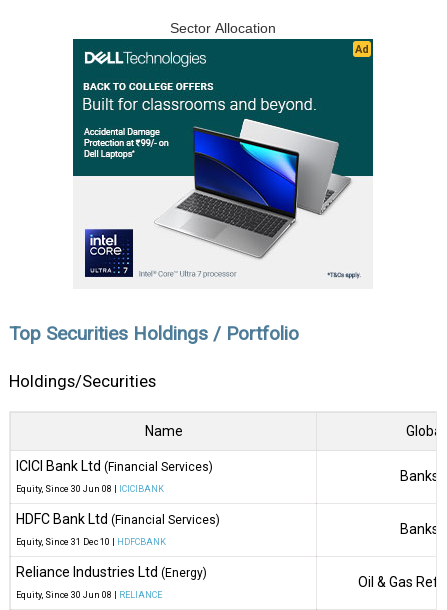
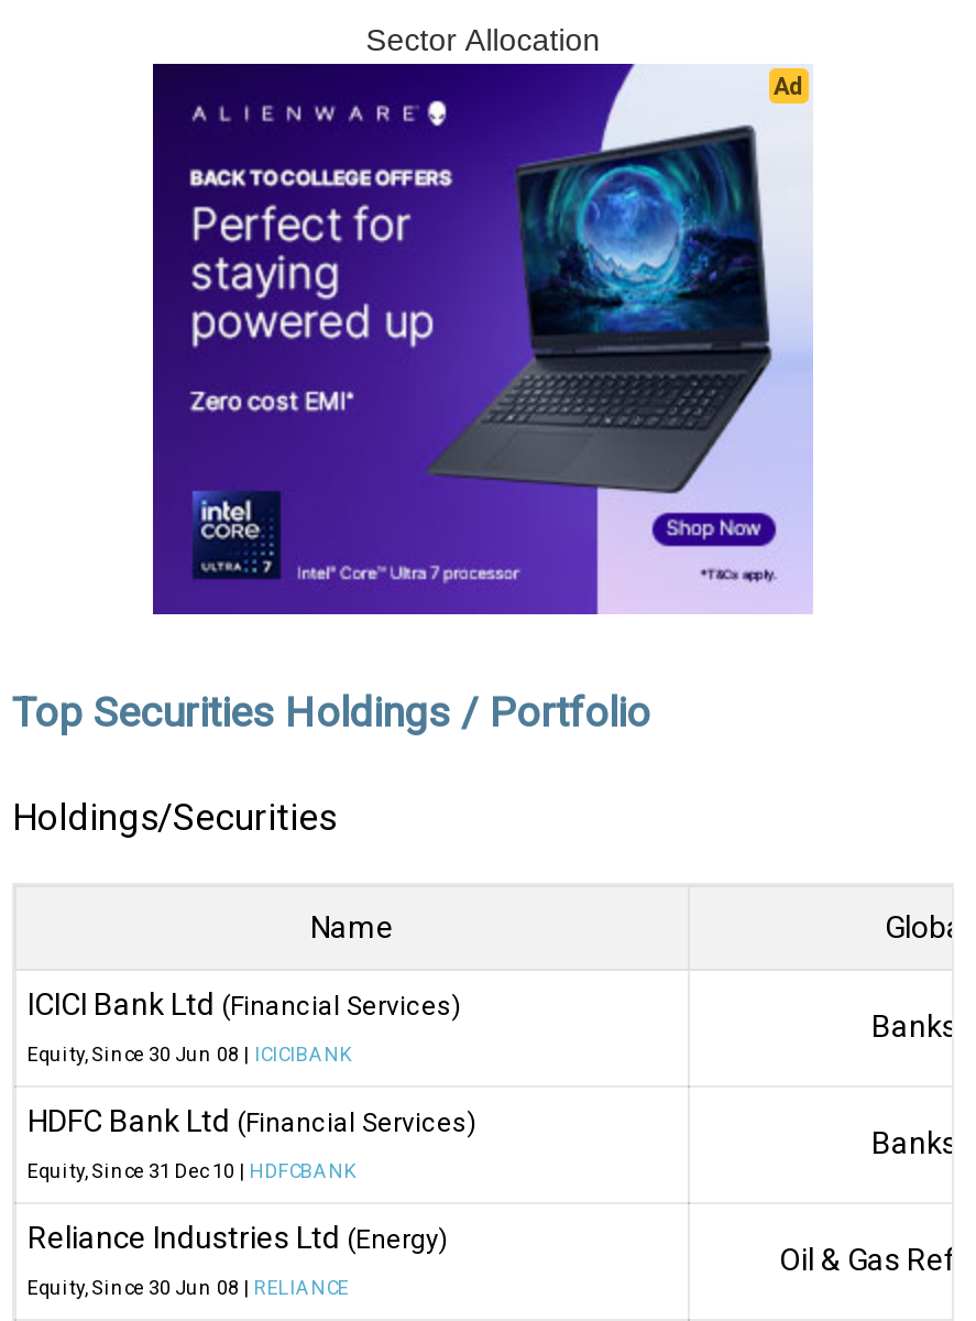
- [image]
+ [image]
